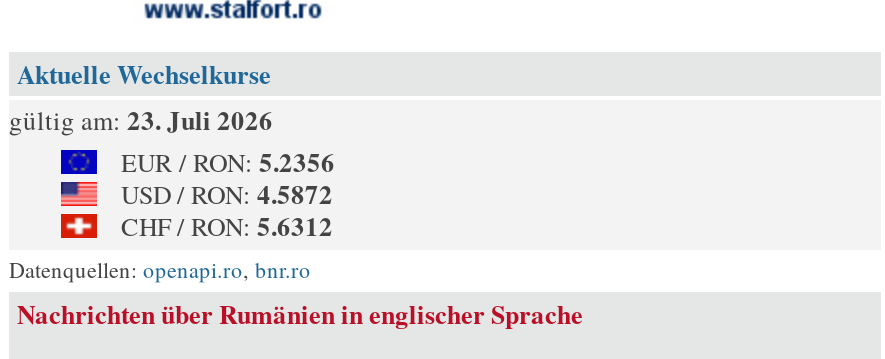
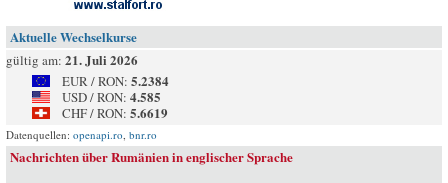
- gültig am: 23. Juli 2026
+ gültig am: 21. Juli 2026

- EUR / RON: 5.2356
+ EUR / RON: 5.2384

- USD / RON: 4.5872
+ USD / RON: 4.585

- CHF / RON: 5.6312
+ CHF / RON: 5.6619
